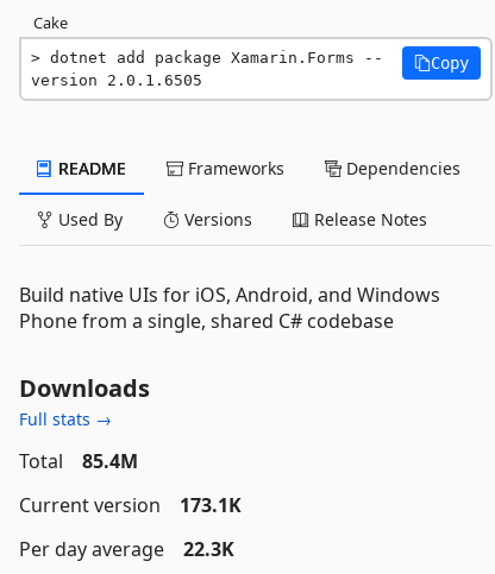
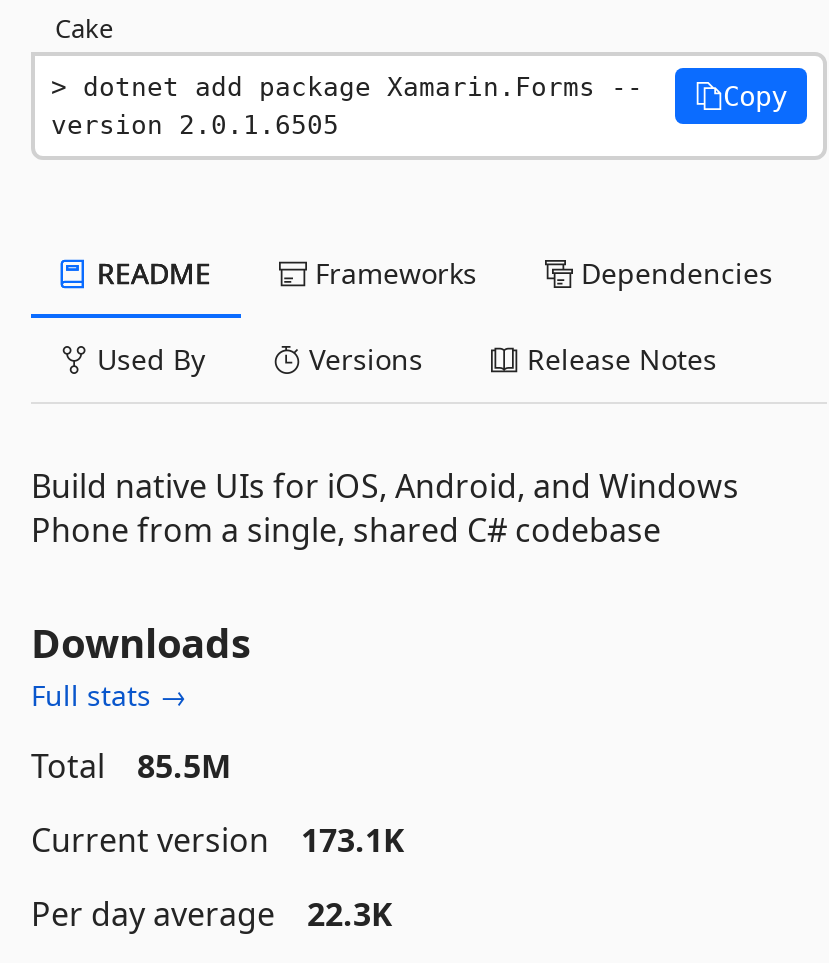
- Total 85.4M
+ Total 85.5M
